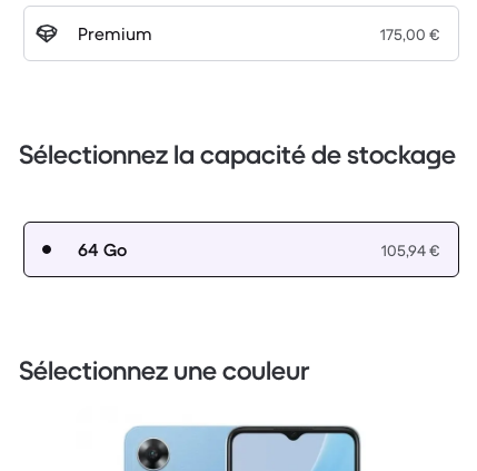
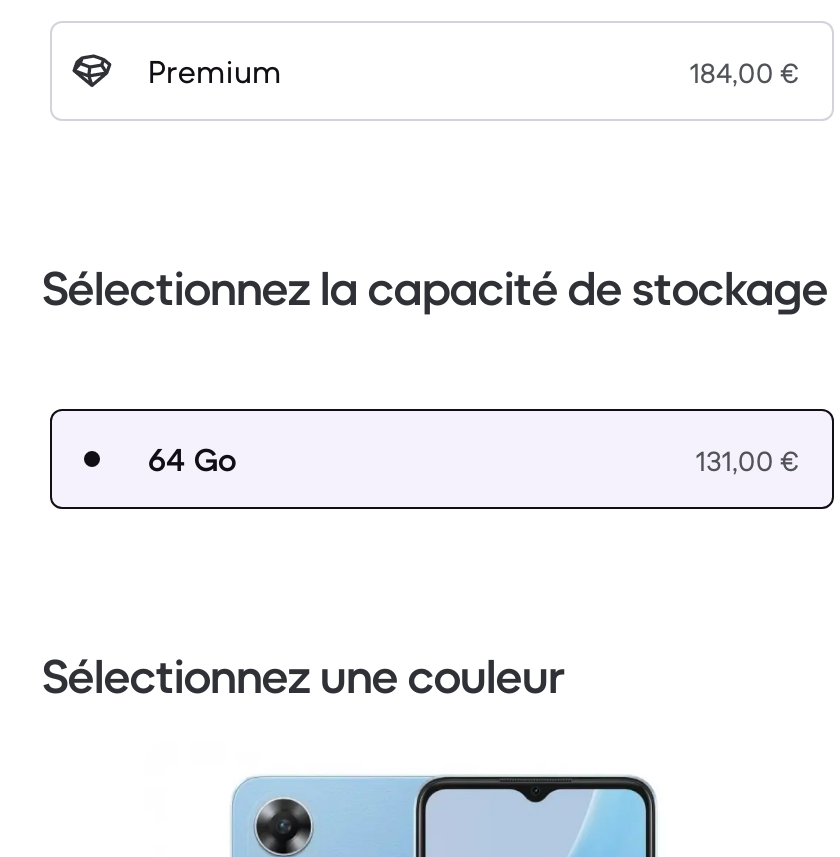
- 175,00 €
+ 184,00 €

- 105,94 €
+ 131,00 €
